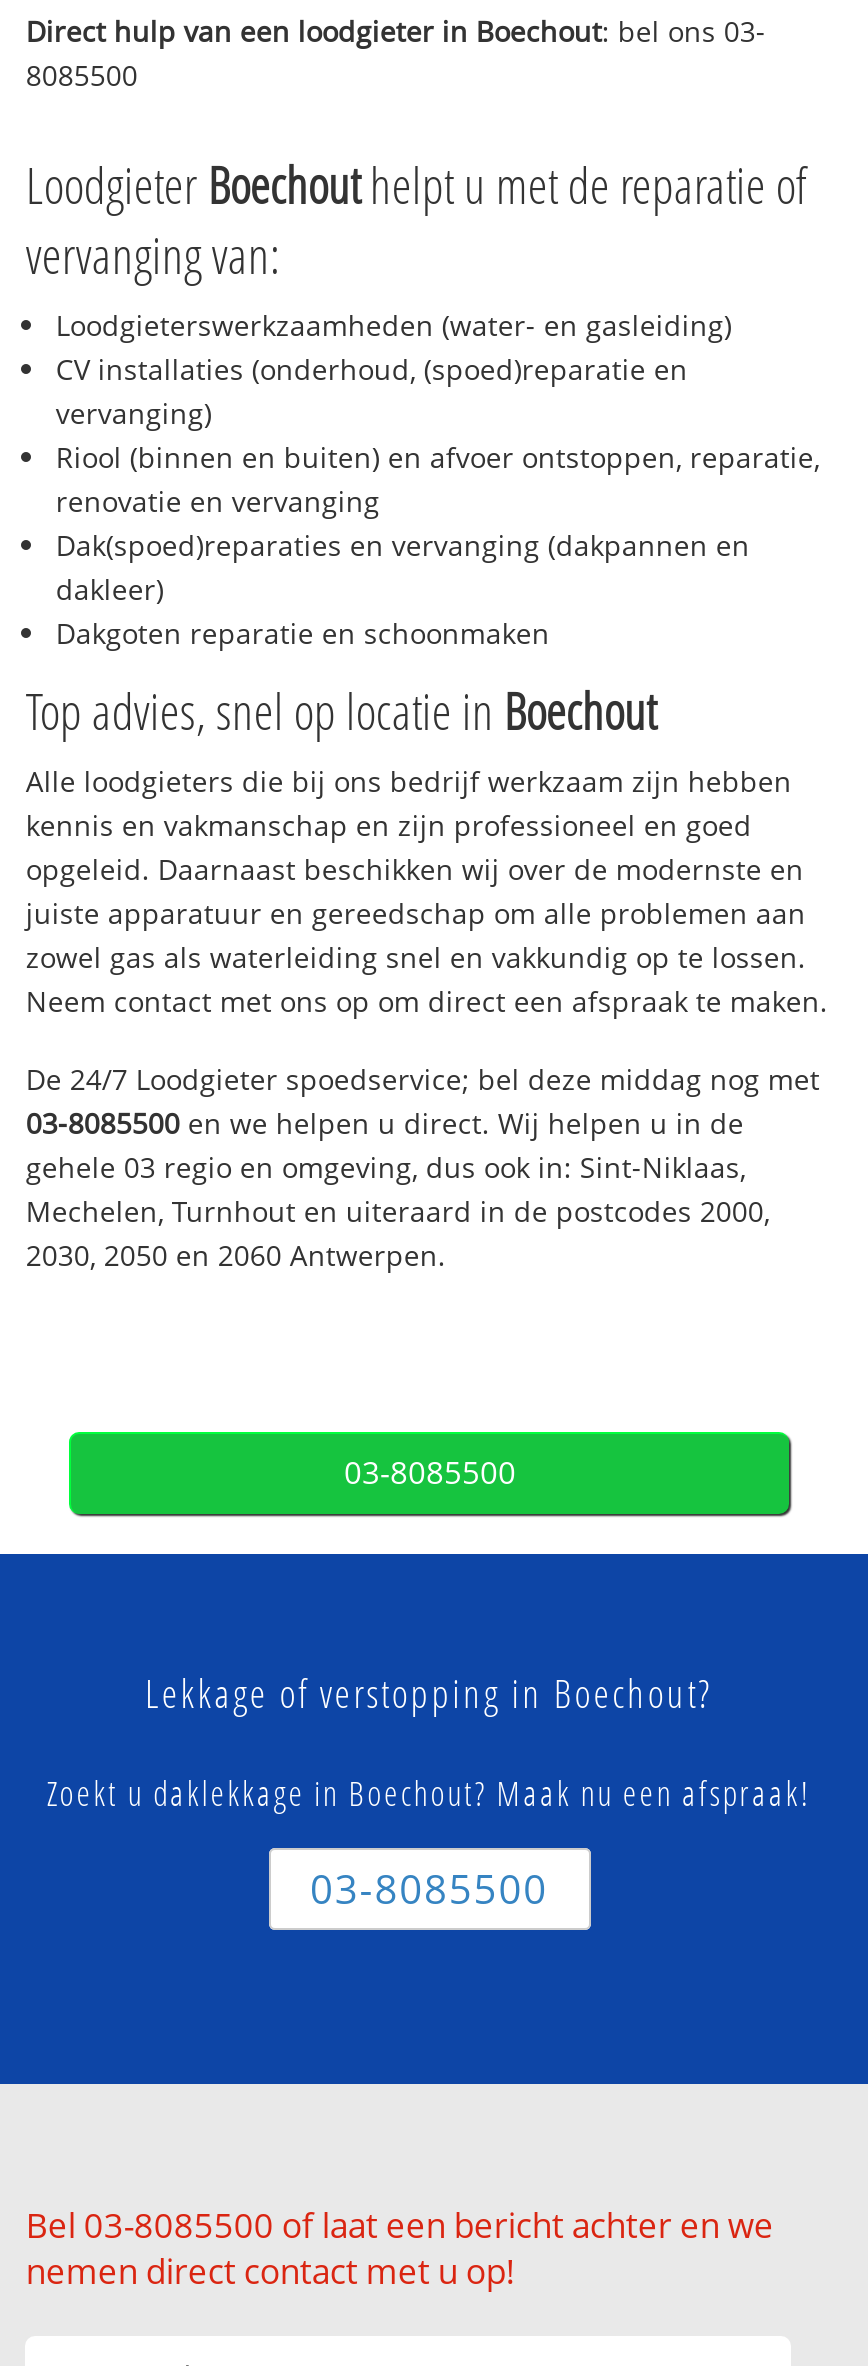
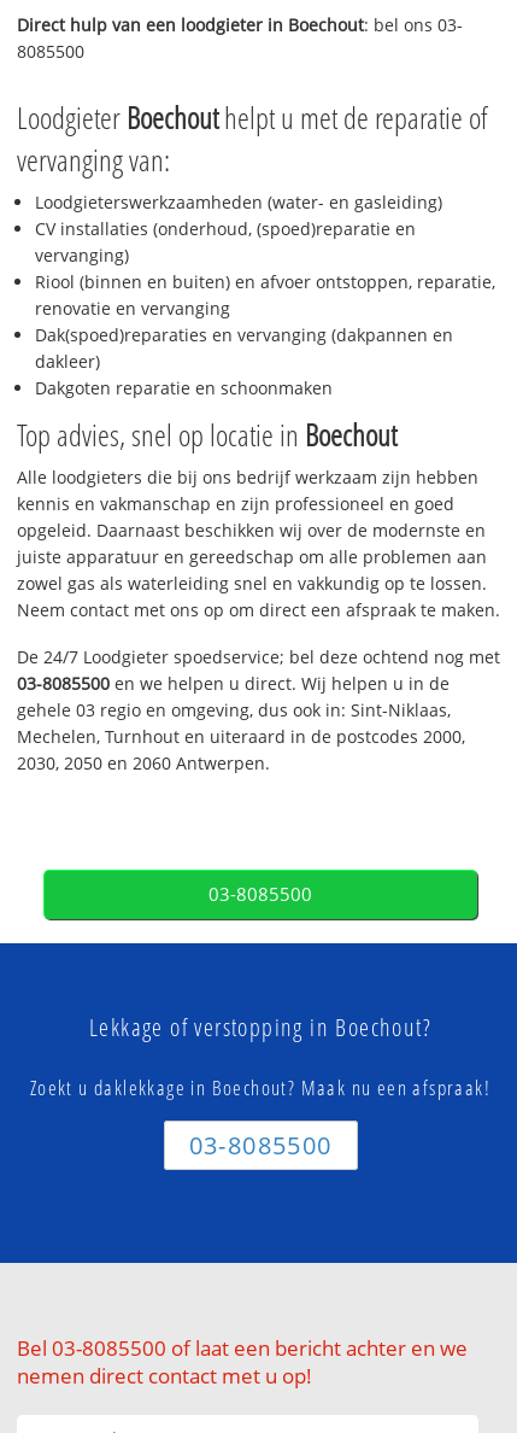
- De 24/7 Loodgieter spoedservice; bel deze middag nog met
+ De 24/7 Loodgieter spoedservice; bel deze ochtend nog met
